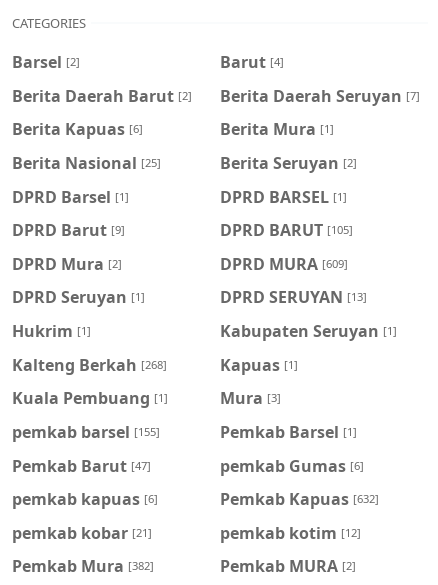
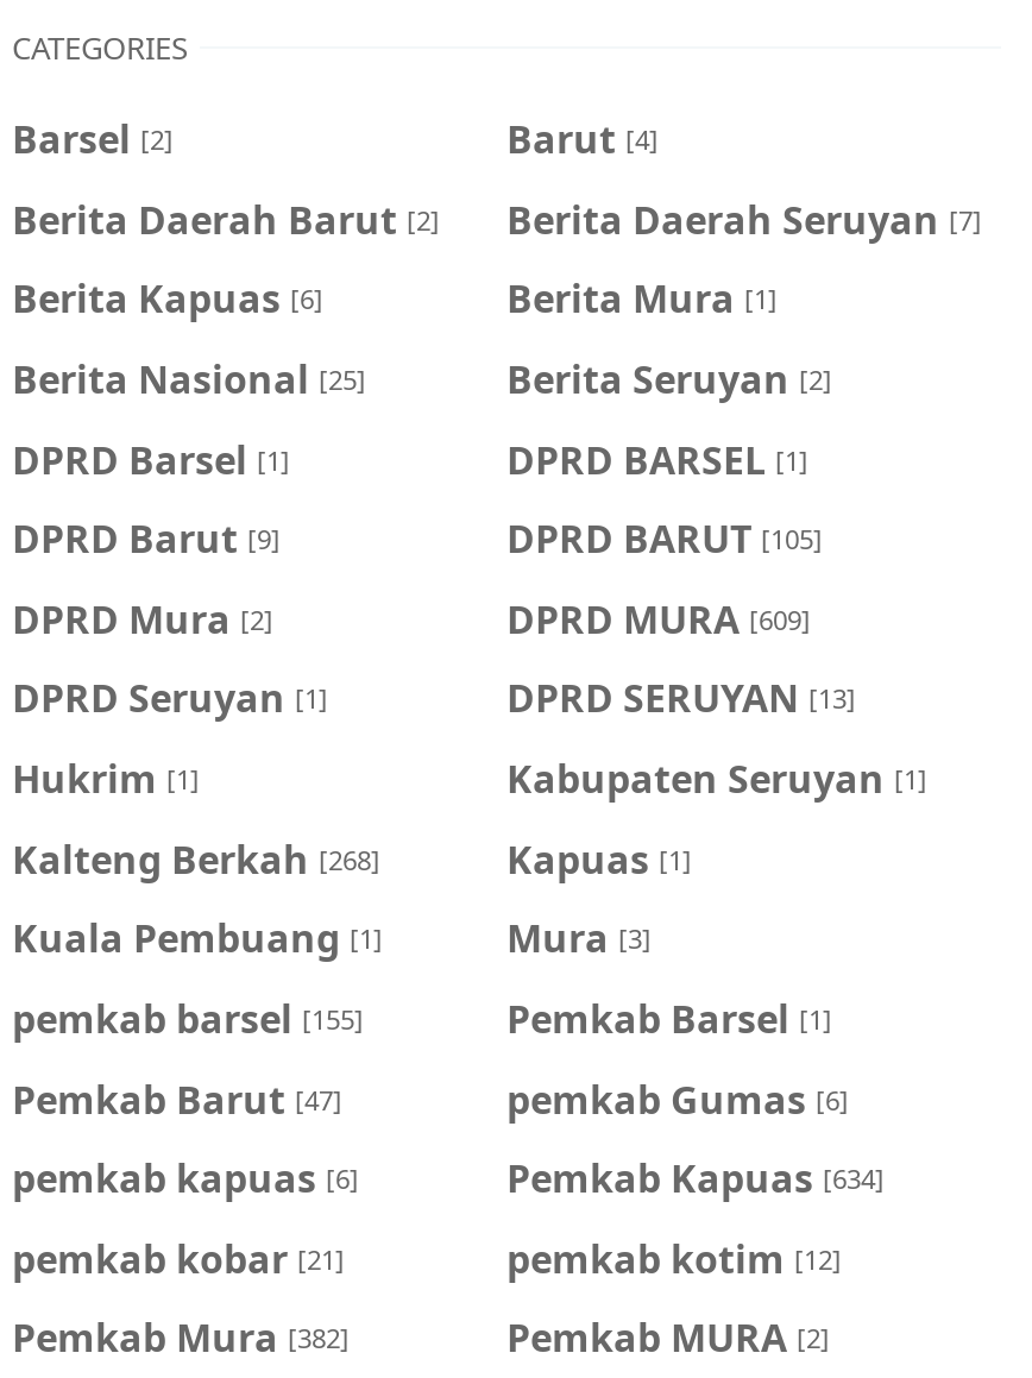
- Pemkab Kapuas [632]
+ Pemkab Kapuas [634]
